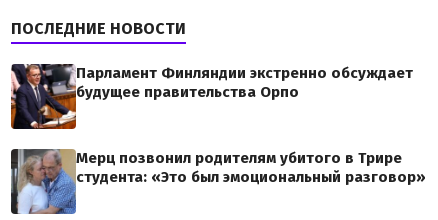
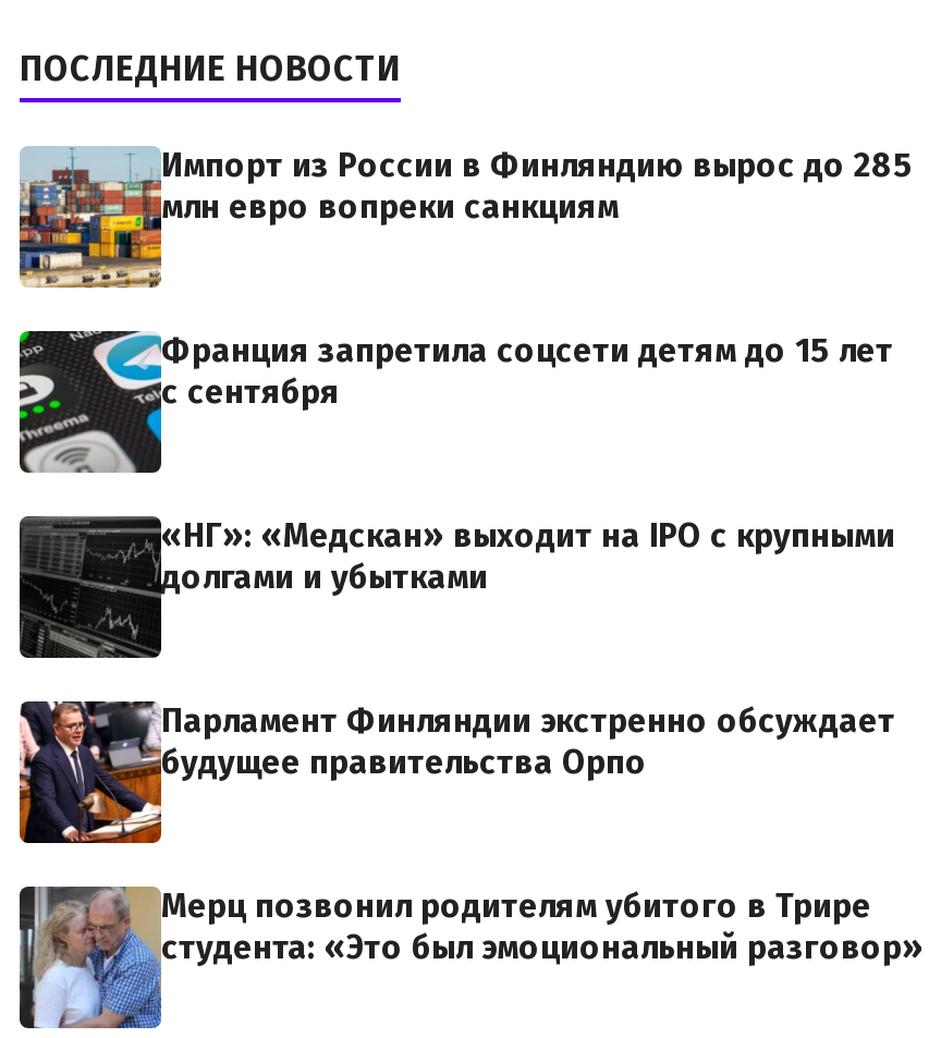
+ [image]
+ Импорт из России в Финляндию вырос до 285
+ млн евро вопреки санкциям

+ [image]
+ Франция запретила соцсети детям до 15 лет
+ с сентября

+ [image]
+ «НГ»: «Медскан» выходит на IPO с крупными
+ долгами и убытками
